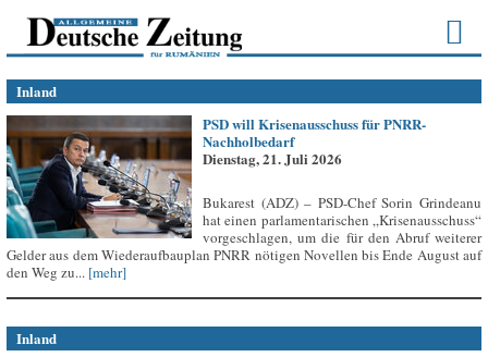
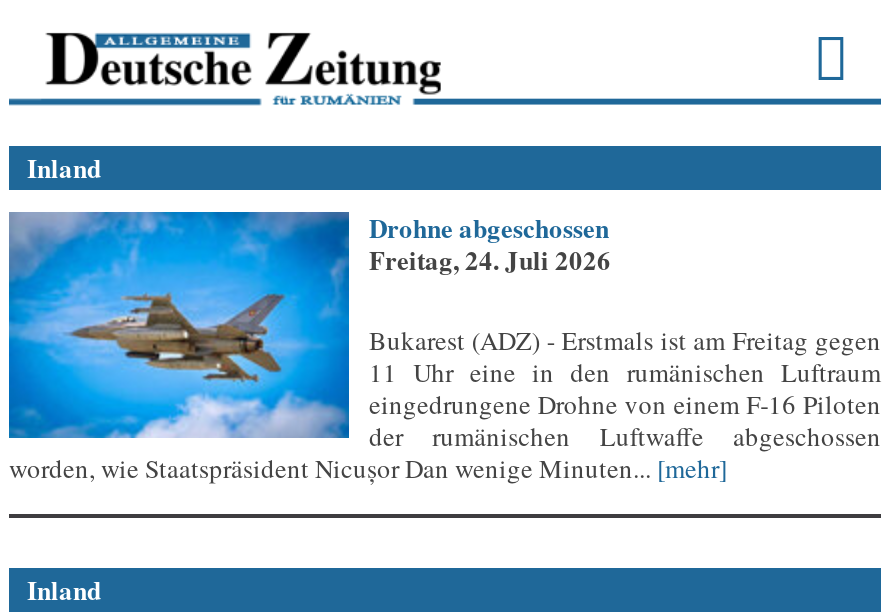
- [image]
- Bukarest (ADZ) – PSD-Chef Sorin Grindeanu
- hat einen parlamentarischen „Krisenausschuss“
- vorgeschlagen, um die für den Abruf weiterer
- Gelder aus dem Wiederaufbauplan PNRR nötigen Novellen bis Ende August auf
- den Weg zu... [mehr]
+ [image]
+ Bukarest (ADZ) - Erstmals ist am Freitag gegen
+ 11 Uhr eine in den rumänischen Luftraum
+ eingedrungene Drohne von einem F-16 Piloten
+ der rumänischen Luftwaffe abgeschossen
+ worden, wie Staatspräsident Nicușor Dan wenige Minuten... [mehr]

- PSD will Krisenausschuss für PNRR-
- Nachholbedarf
- Dienstag, 21. Juli 2026
+ Drohne abgeschossen
+ Freitag, 24. Juli 2026
